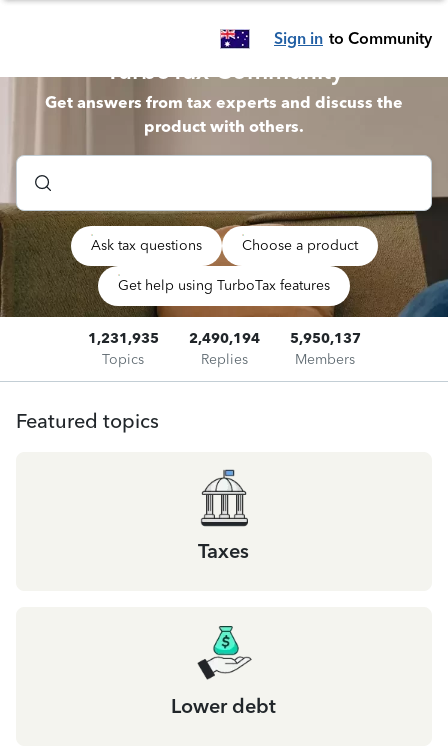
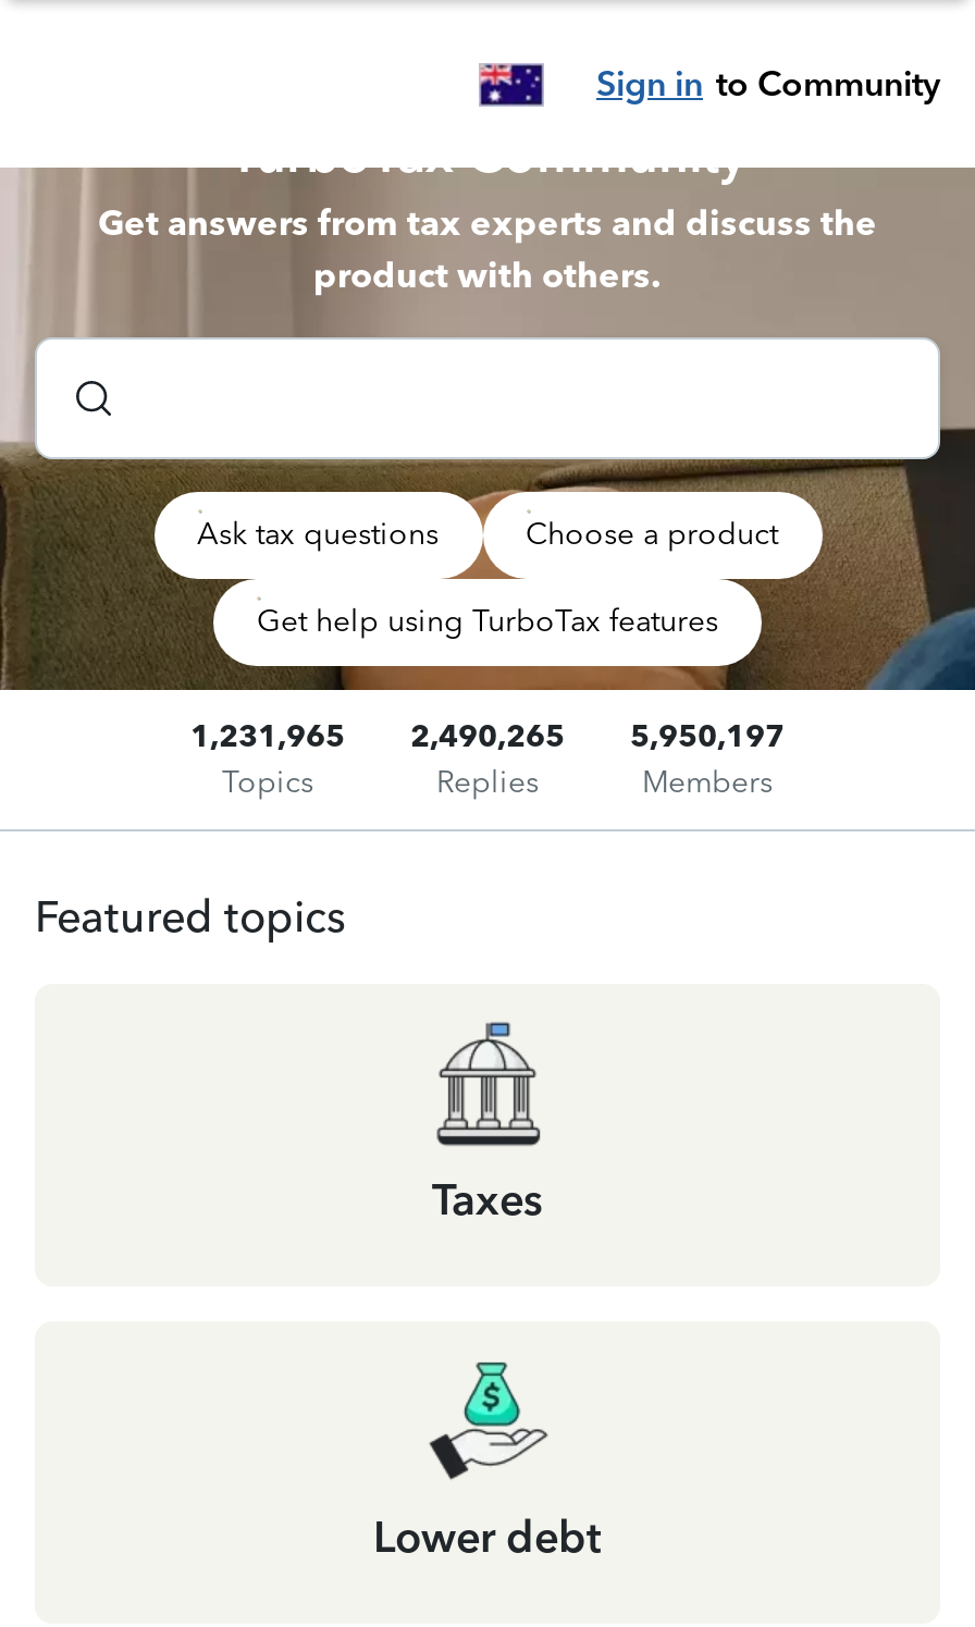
- 1,231,935
+ 1,231,965

- 2,490,194
+ 2,490,265

- 5,950,137
+ 5,950,197
